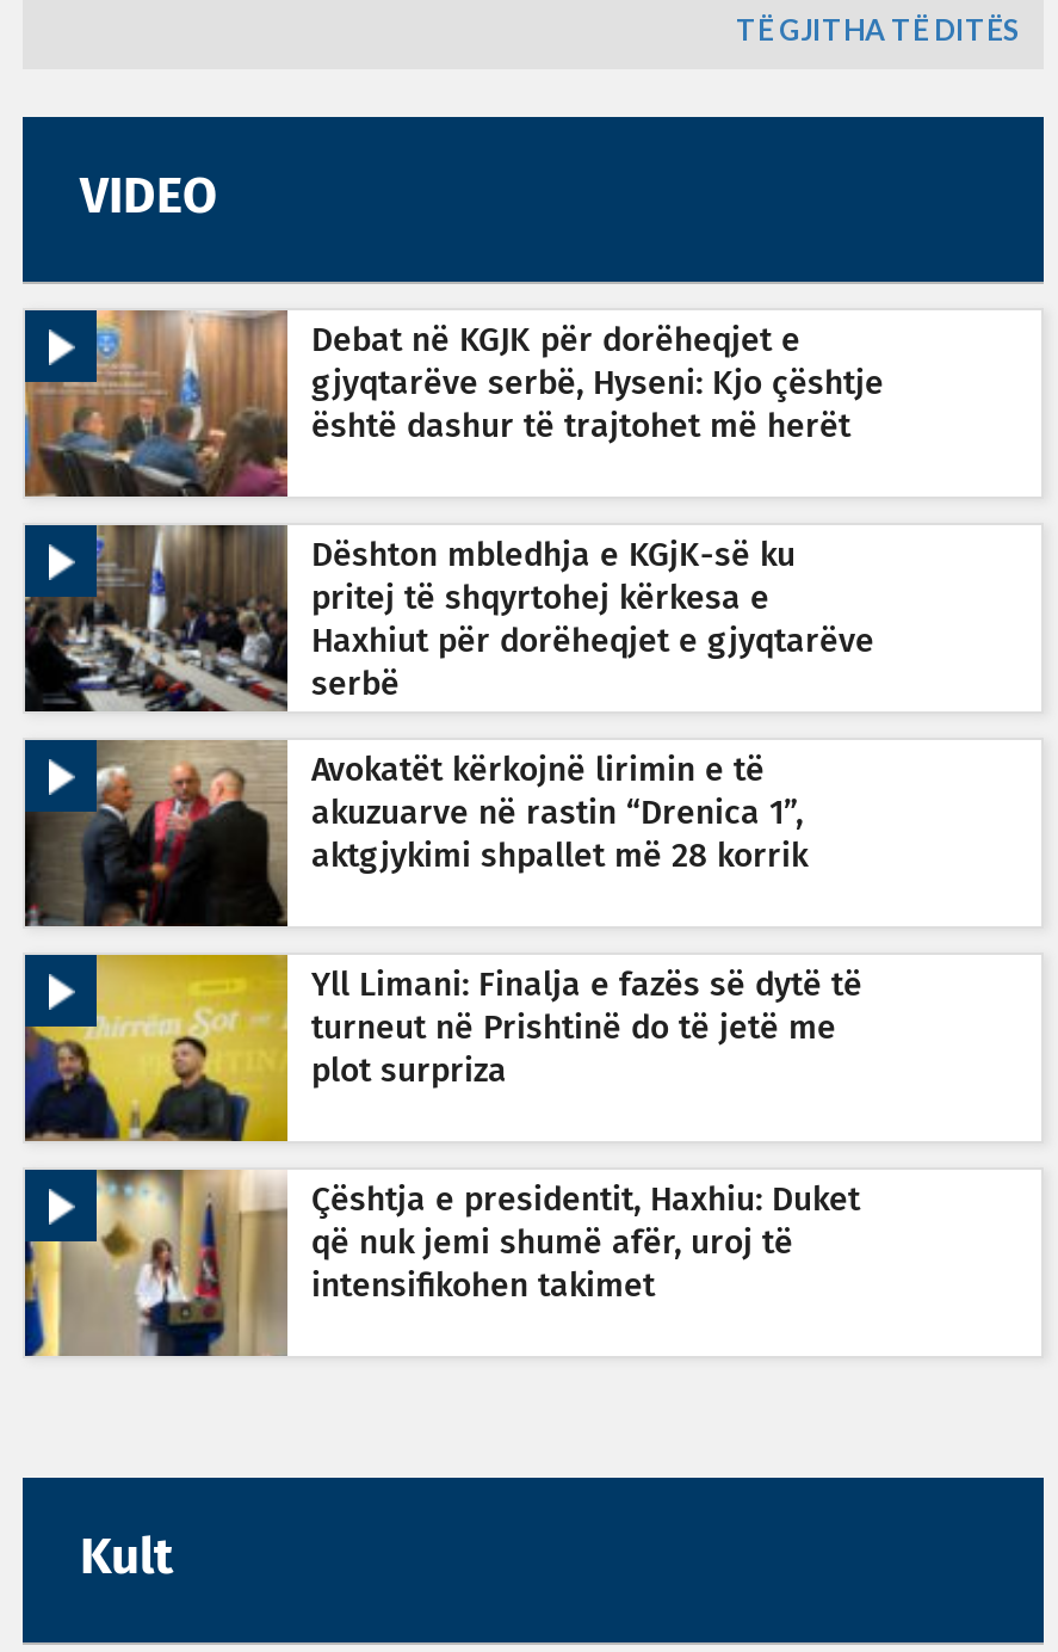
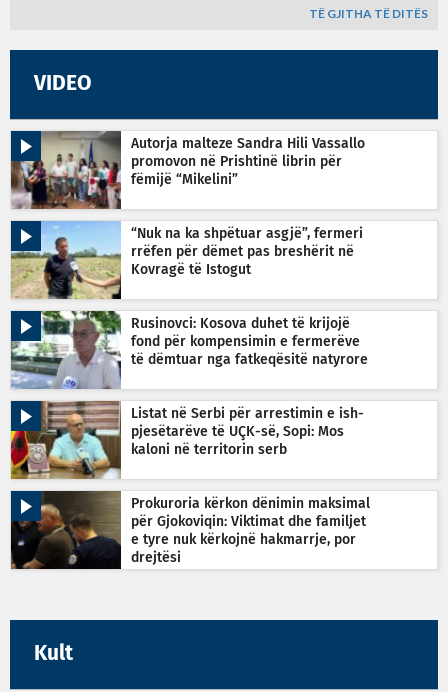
- [image]
- Debat në KGJK për dorëheqjet e
- gjyqtarëve serbë, Hyseni: Kjo çështje
- është dashur të trajtohet më herët
+ [image]
+ Autorja malteze Sandra Hili Vassallo
+ promovon në Prishtinë librin për
+ fëmijë “Mikelini”

- [image]
- Dështon mbledhja e KGjK-së ku
- pritej të shqyrtohej kërkesa e
- Haxhiut për dorëheqjet e gjyqtarëve
- serbë
+ [image]
+ “Nuk na ka shpëtuar asgjë”, fermeri
+ rrëfen për dëmet pas breshërit në
+ Kovragë të Istogut

- [image]
- Avokatët kërkojnë lirimin e të
- akuzuarve në rastin “Drenica 1”,
- aktgjykimi shpallet më 28 korrik
+ [image]
+ Rusinovci: Kosova duhet të krijojë
+ fond për kompensimin e fermerëve
+ të dëmtuar nga fatkeqësitë natyrore

- [image]
- Yll Limani: Finalja e fazës së dytë të
- turneut në Prishtinë do të jetë me
- plot surpriza
+ [image]
+ Listat në Serbi për arrestimin e ish-
+ pjesëtarëve të UÇK-së, Sopi: Mos
+ kaloni në territorin serb

- [image]
- Çështja e presidentit, Haxhiu: Duket
- që nuk jemi shumë afër, uroj të
- intensifikohen takimet
+ [image]
+ Prokuroria kërkon dënimin maksimal
+ për Gjokoviqin: Viktimat dhe familjet
+ e tyre nuk kërkojnë hakmarrje, por
+ drejtësi
